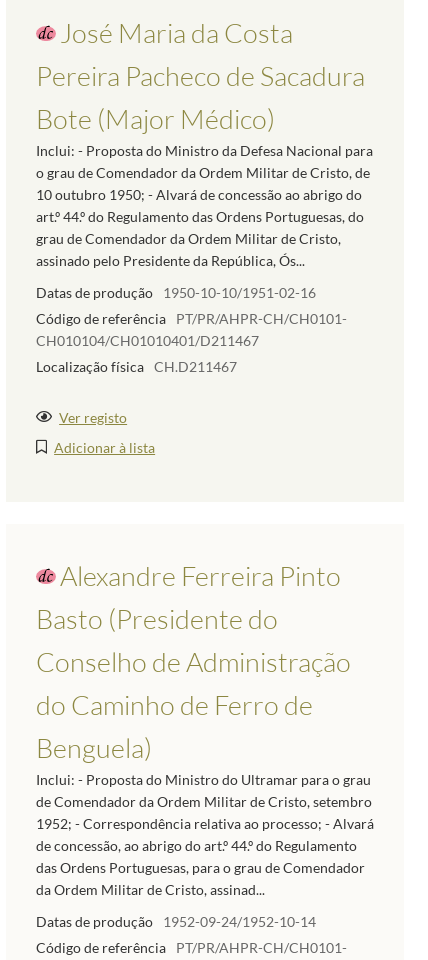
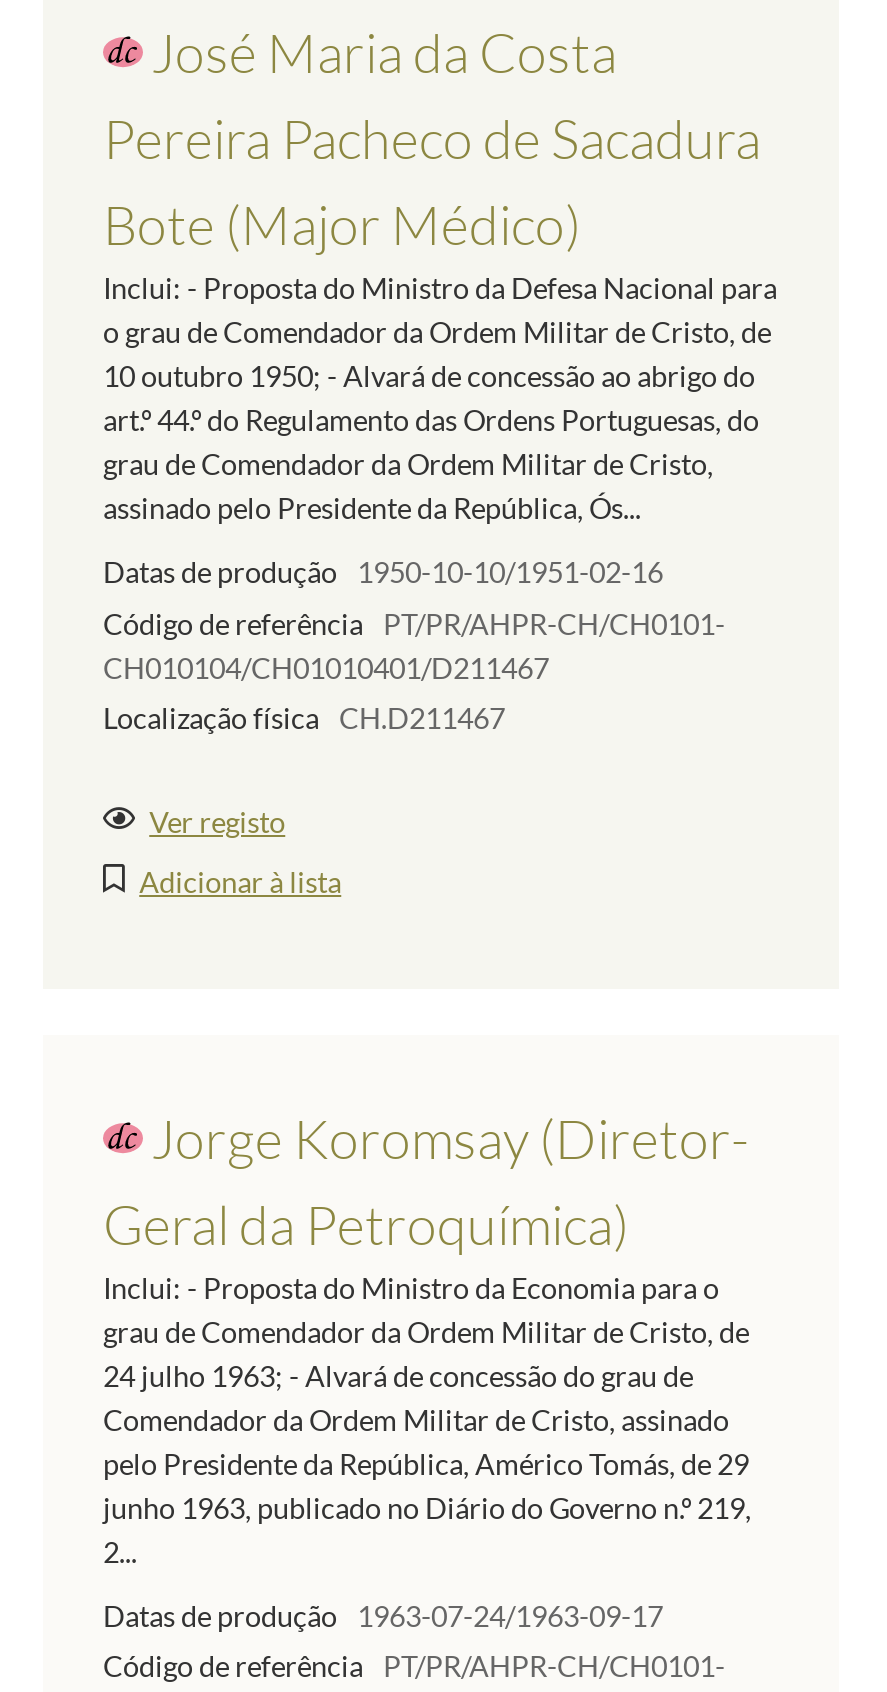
- Alexandre Ferreira Pinto
- Basto (Presidente do
- Conselho de Administração
- do Caminho de Ferro de
- Benguela)
- Inclui: - Proposta do Ministro do Ultramar para o grau
- de Comendador da Ordem Militar de Cristo, setembro
- 1952; - Correspondência relativa ao processo; - Alvará
- de concessão, ao abrigo do art.º 44.º do Regulamento
- das Ordens Portuguesas, para o grau de Comendador
- da Ordem Militar de Cristo, assinad...
+ Jorge Koromsay (Diretor-
+ Geral da Petroquímica)
+ Inclui: - Proposta do Ministro da Economia para o
+ grau de Comendador da Ordem Militar de Cristo, de
+ 24 julho 1963; - Alvará de concessão do grau de
+ Comendador da Ordem Militar de Cristo, assinado
+ pelo Presidente da República, Américo Tomás, de 29
+ junho 1963, publicado no Diário do Governo n.º 219,
+ 2...

- Datas de produção 1952-09-24/1952-10-14
+ Datas de produção 1963-07-24/1963-09-17
